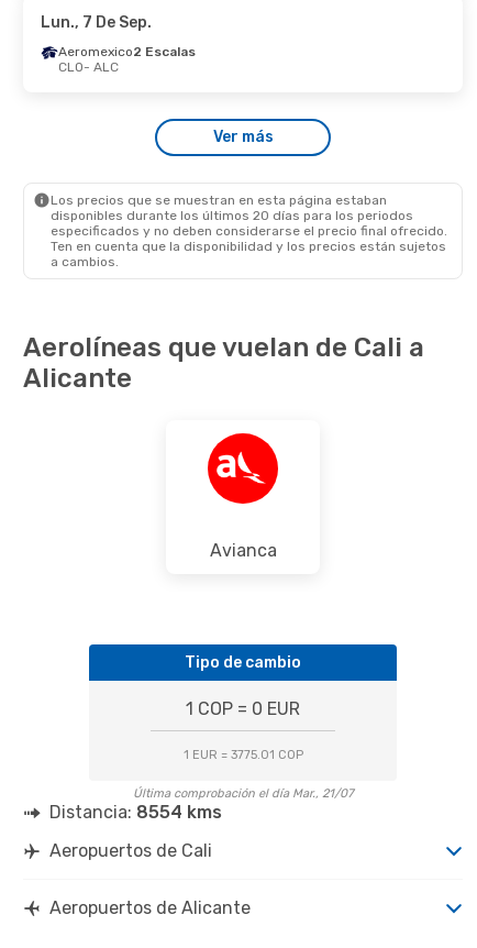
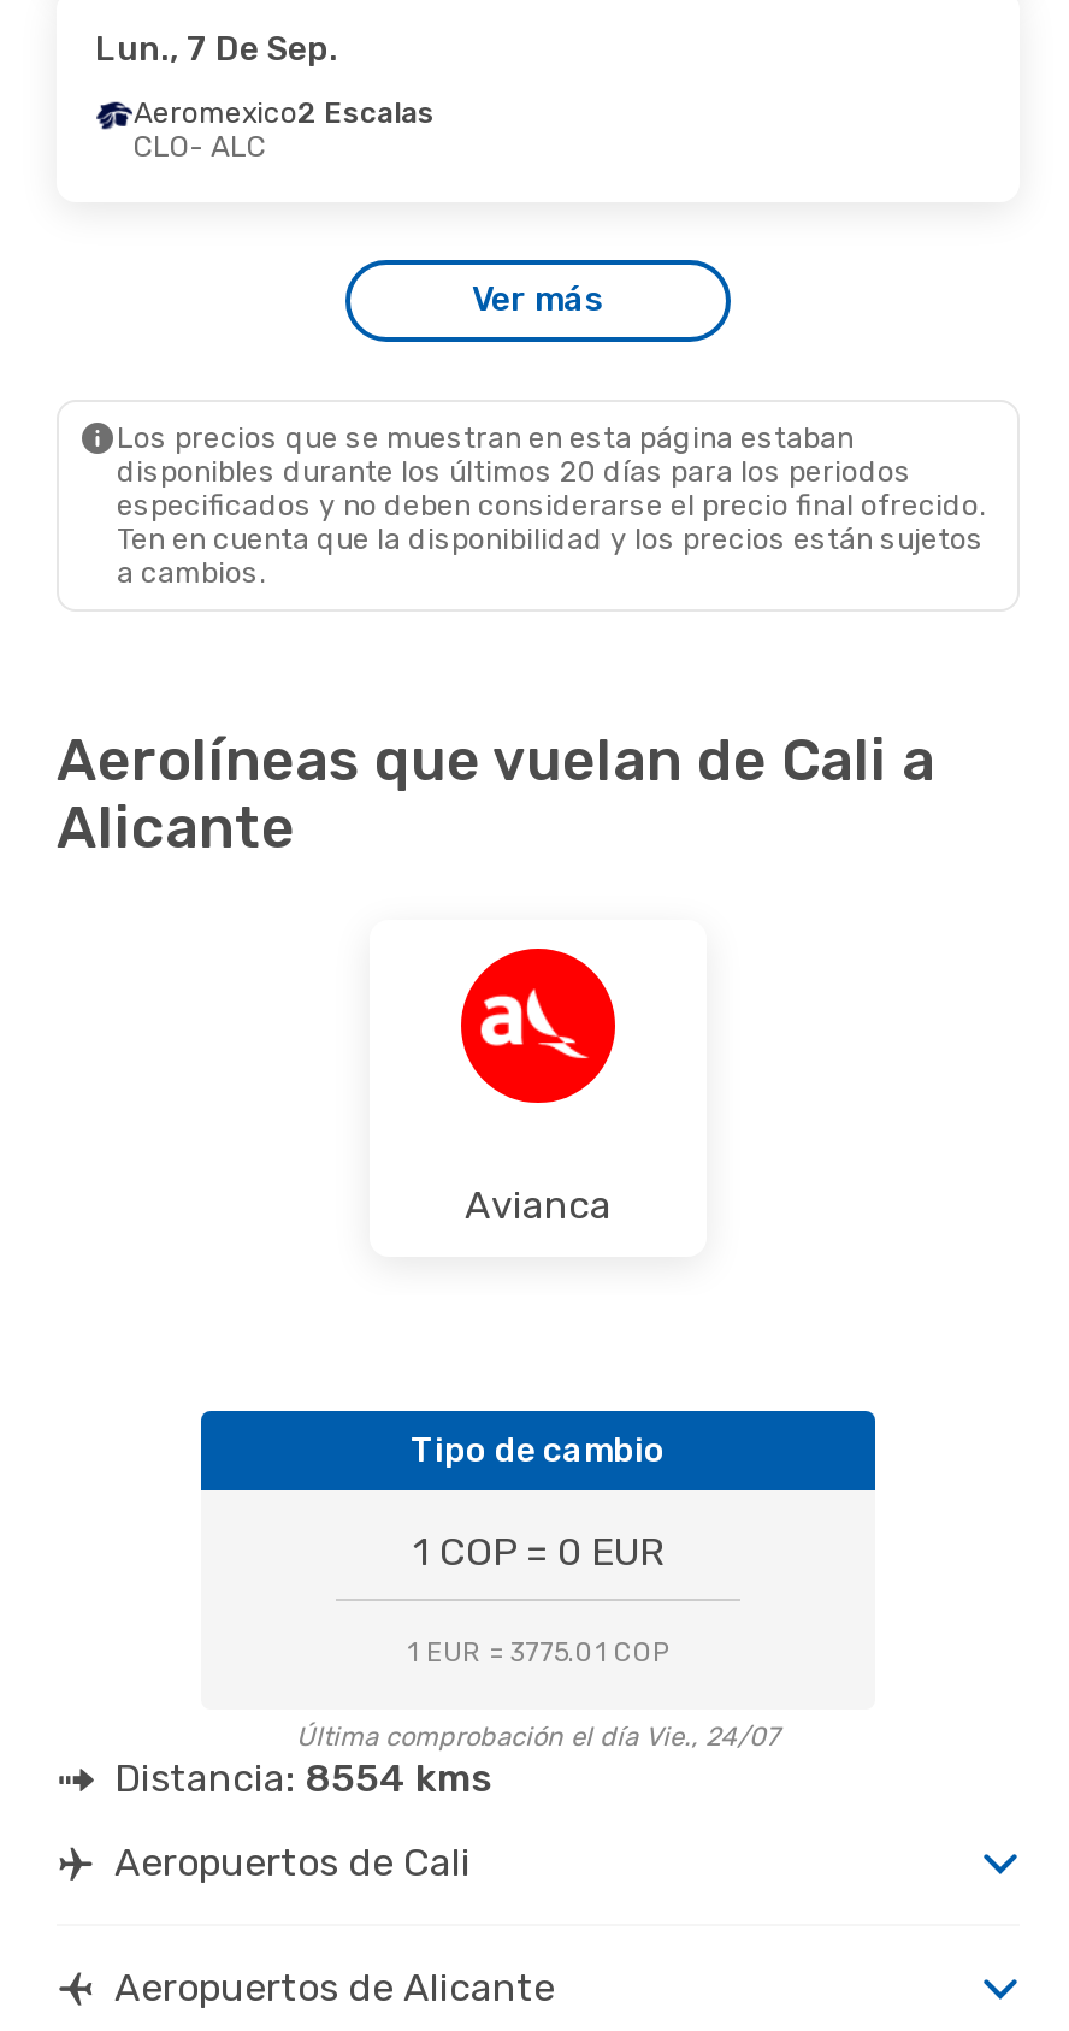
- Última comprobación el día Mar., 21/07
+ Última comprobación el día Vie., 24/07
